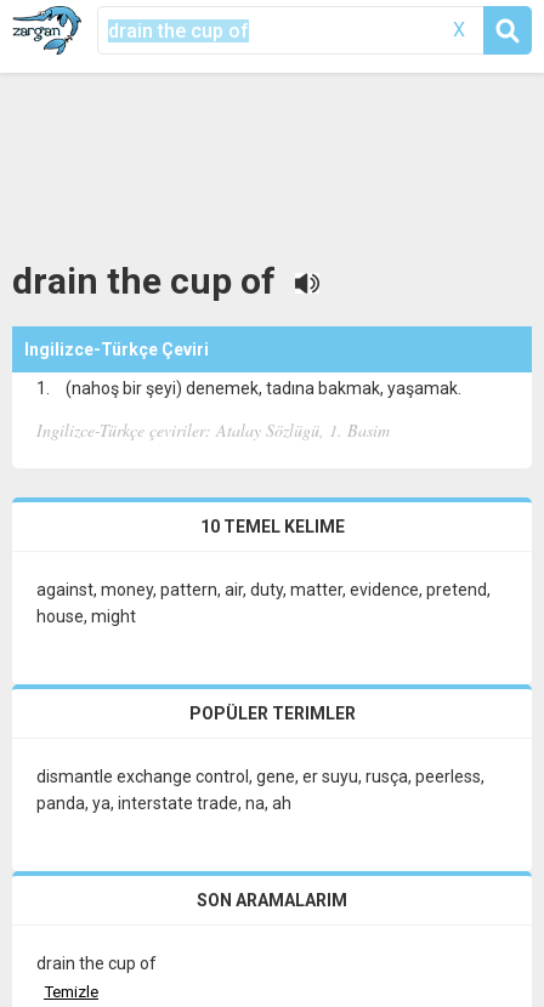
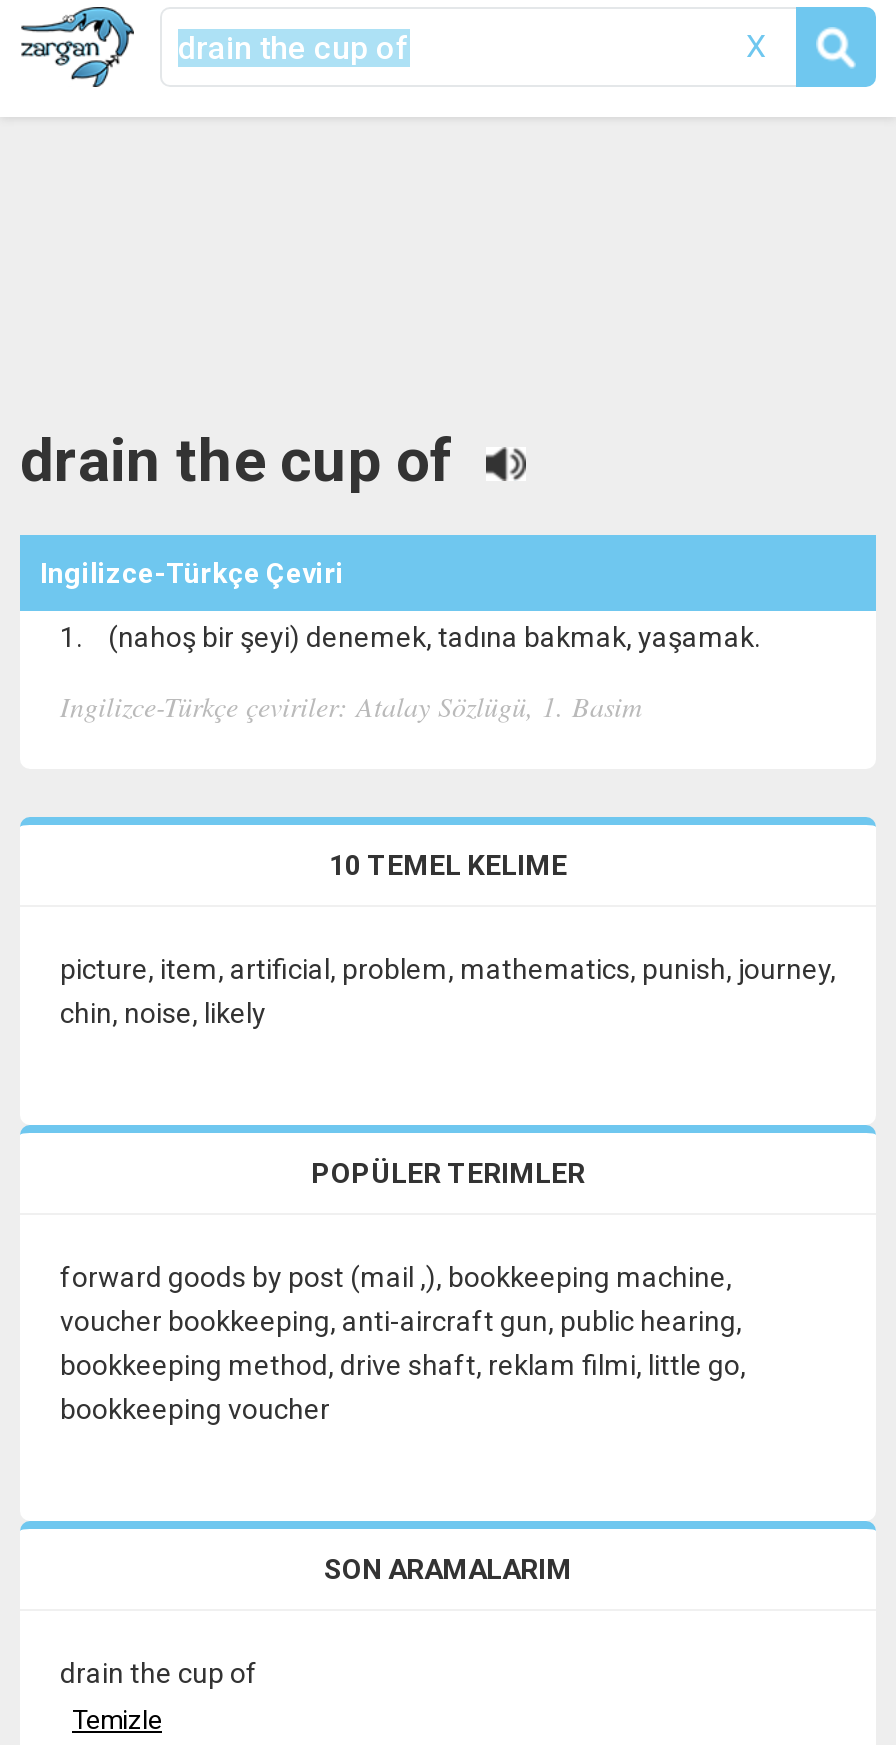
- against, money, pattern, air, duty, matter, evidence, pretend,
- house, might
+ picture, item, artificial, problem, mathematics, punish, journey,
+ chin, noise, likely

- dismantle exchange control, gene, er suyu, rusça, peerless,
- panda, ya, interstate trade, na, ah
+ forward goods by post (mail ,), bookkeeping machine,
+ voucher bookkeeping, anti-aircraft gun, public hearing,
+ bookkeeping method, drive shaft, reklam filmi, little go,
+ bookkeeping voucher
